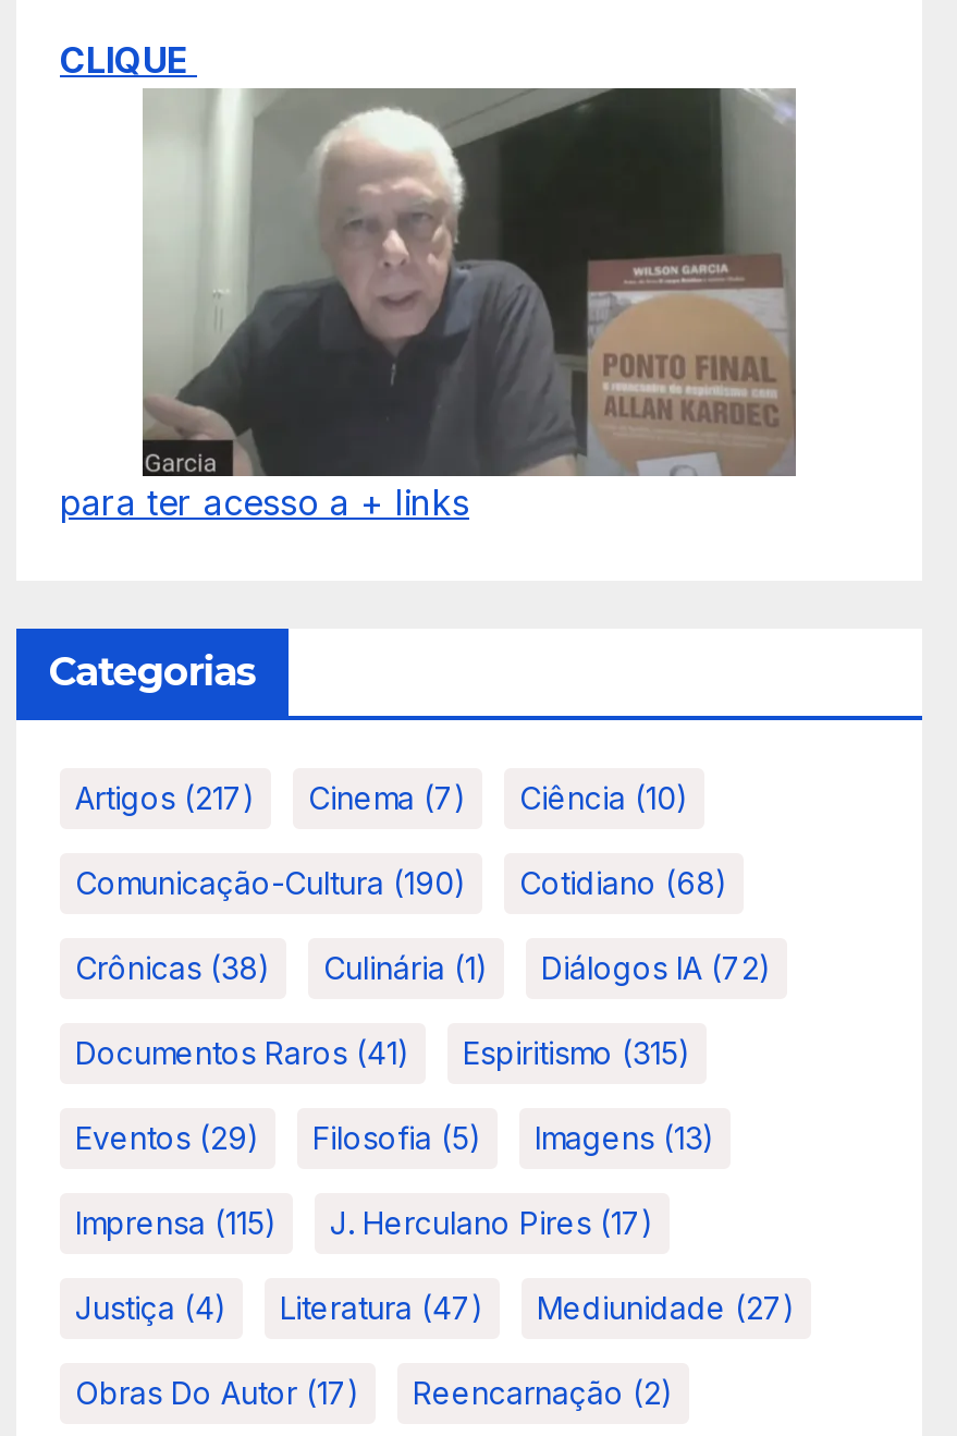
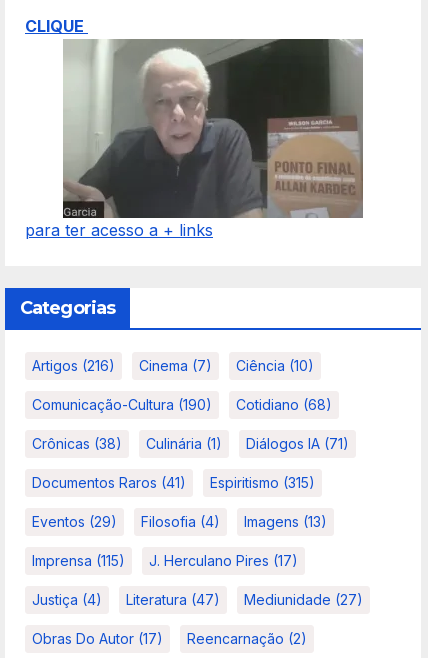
- Artigos (217) Cinema (7) Ciência (10)
+ Artigos (216) Cinema (7) Ciência (10)

- Crônicas (38) Culinária (1) Diálogos IA (72)
+ Crônicas (38) Culinária (1) Diálogos IA (71)

- Eventos (29) Filosofia (5) Imagens (13)
+ Eventos (29) Filosofia (4) Imagens (13)
